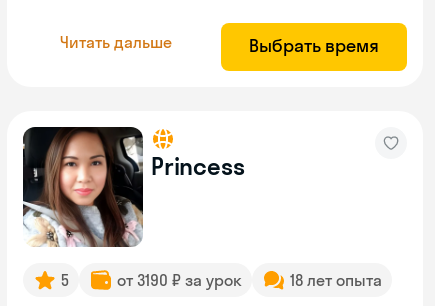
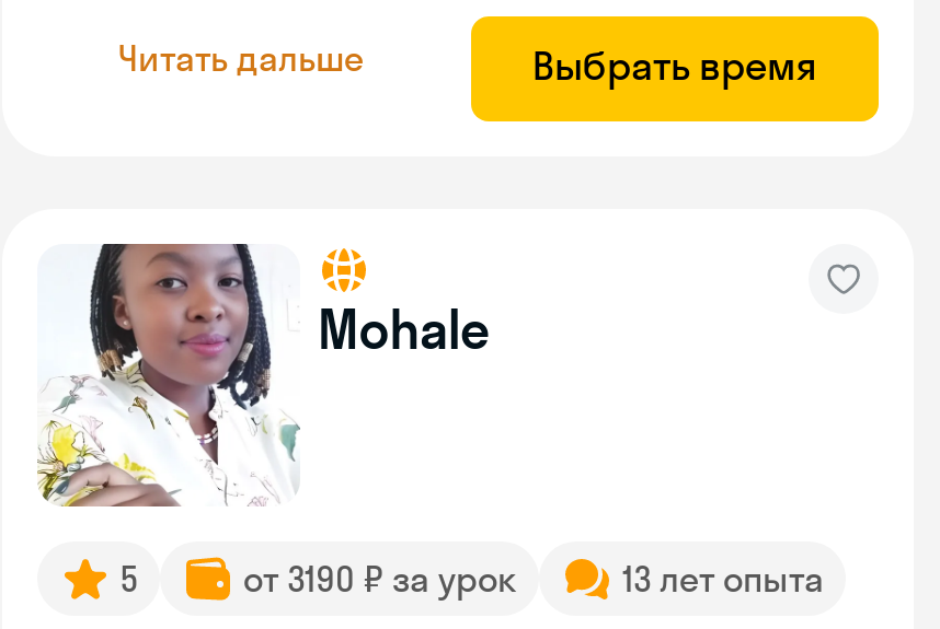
- [image]
- Princess
+ [image]
+ Mohale

- 18 лет опыта
+ 13 лет опыта
